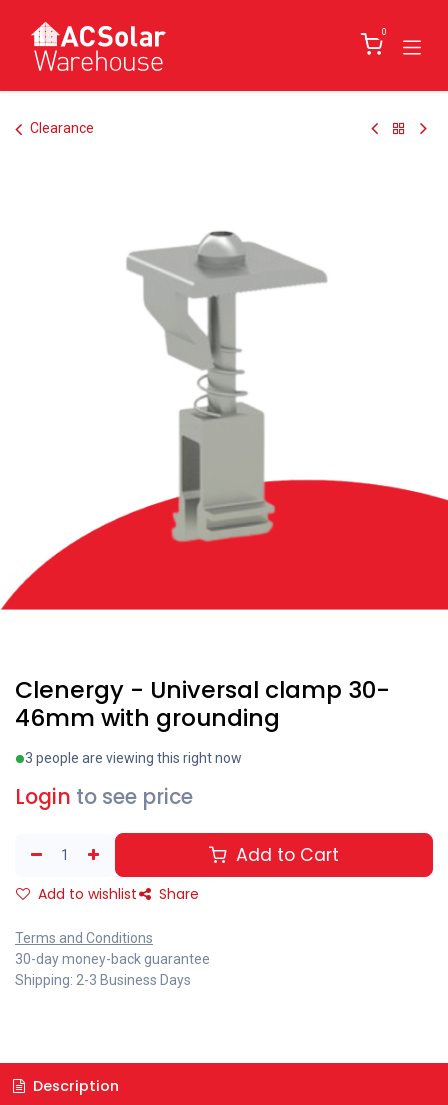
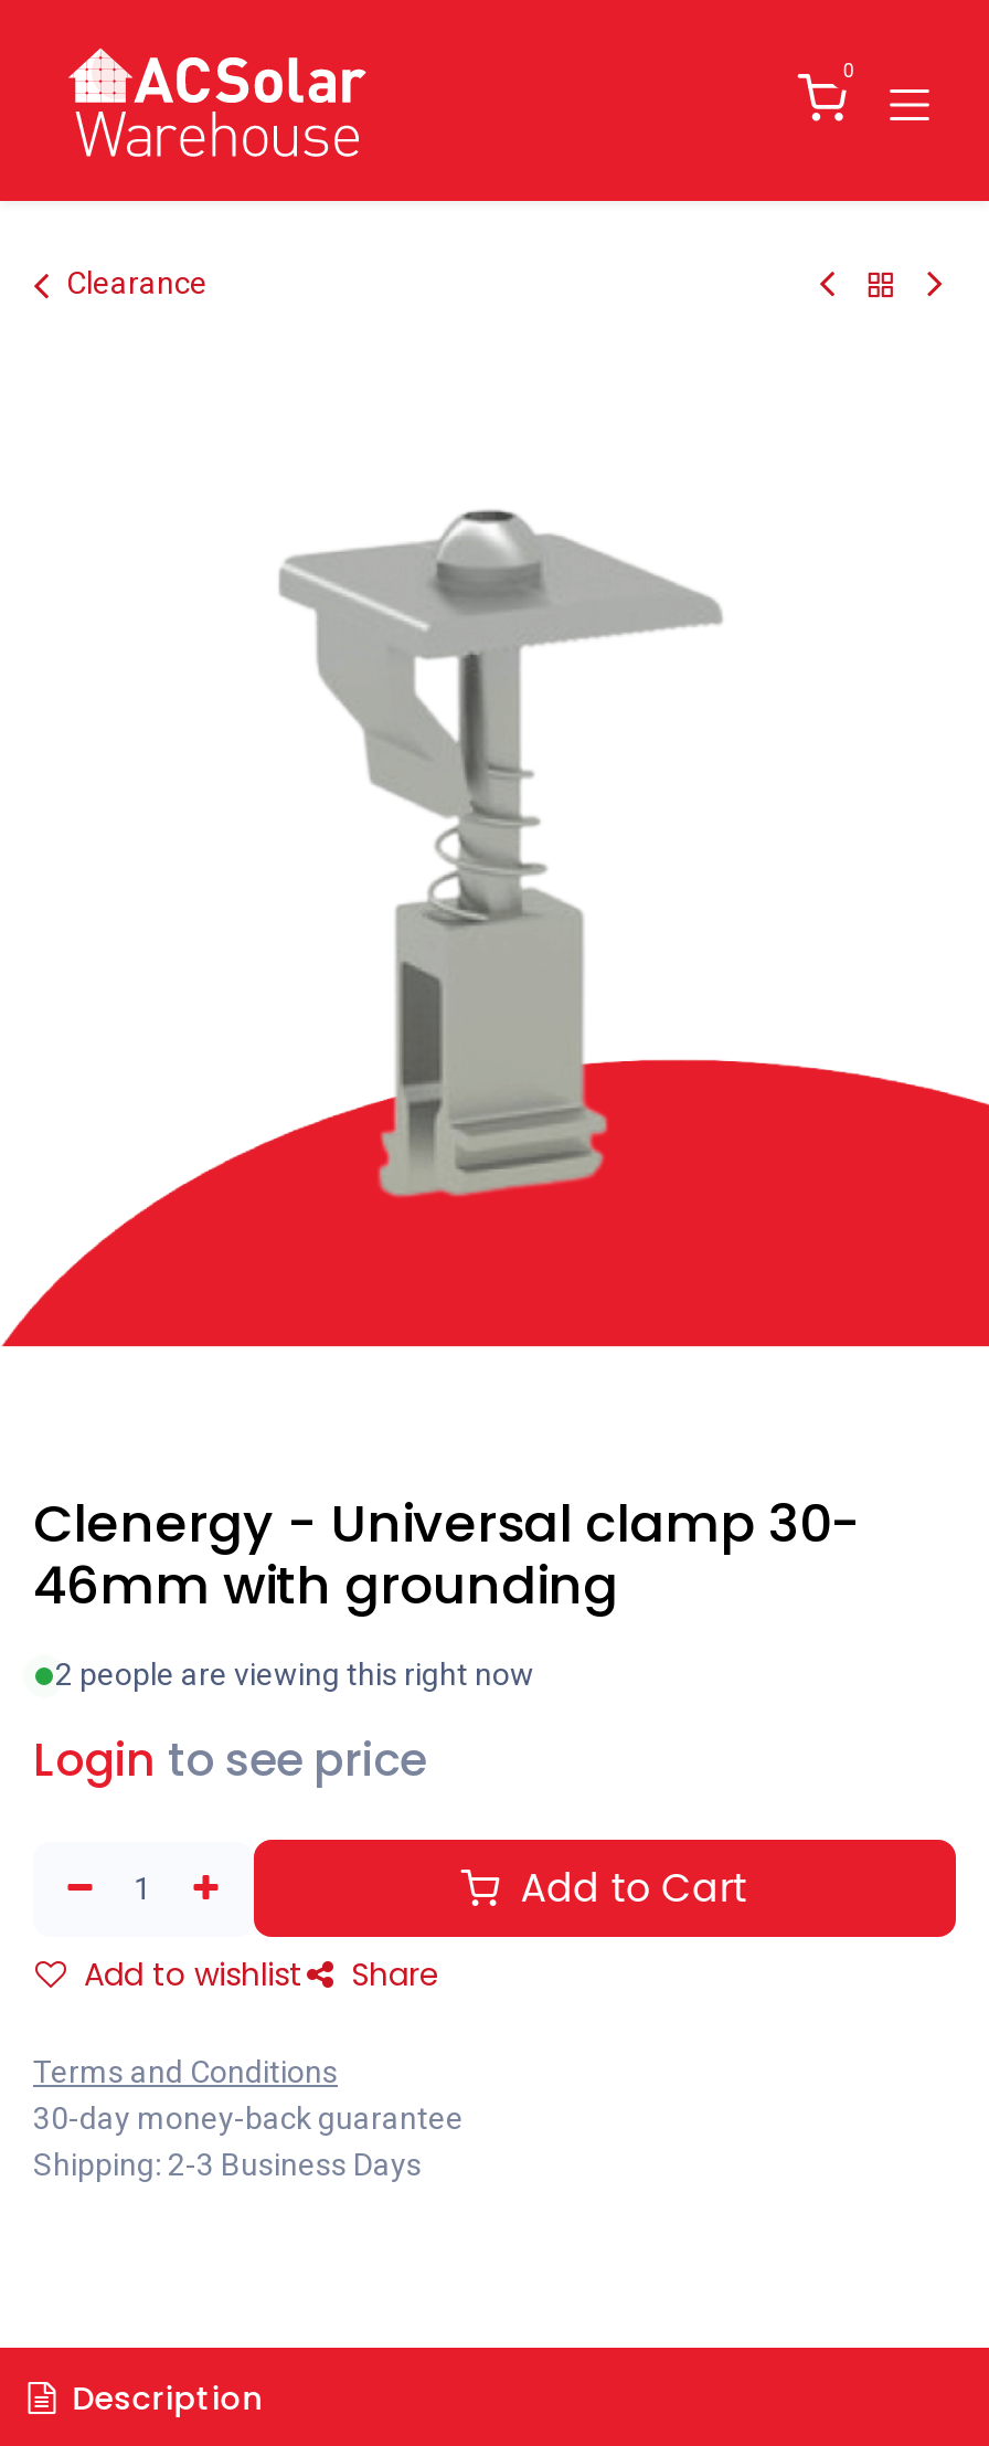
- 3 people are viewing this right now
+ 2 people are viewing this right now
